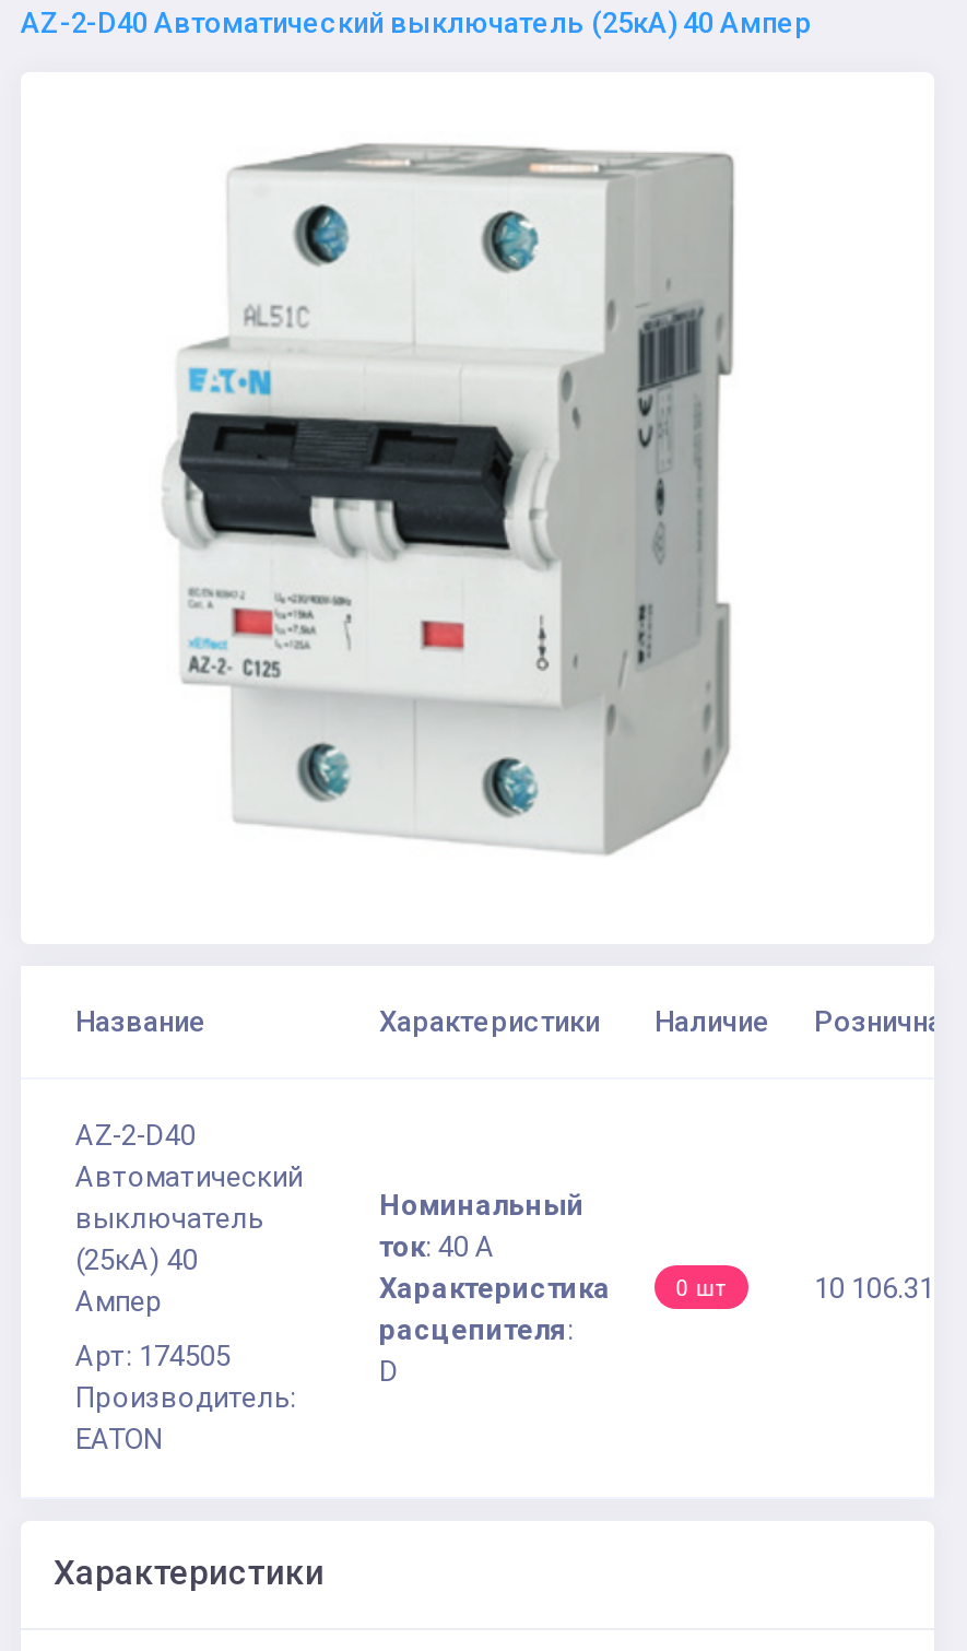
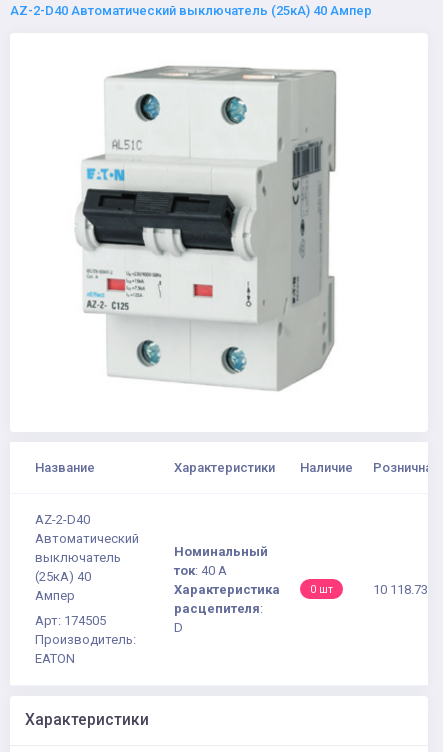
- 10 106.31 ₽
+ 10 118.73 ₽
